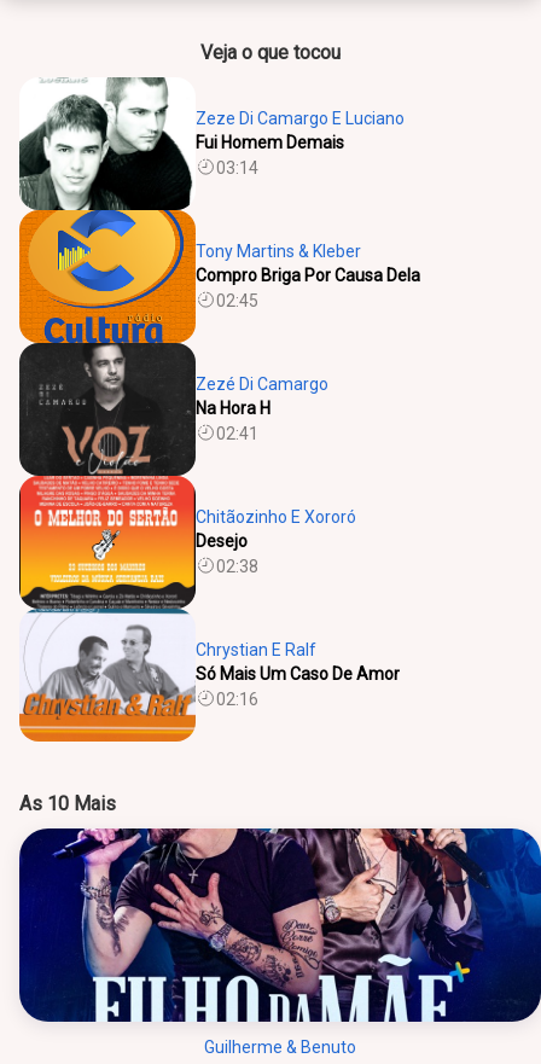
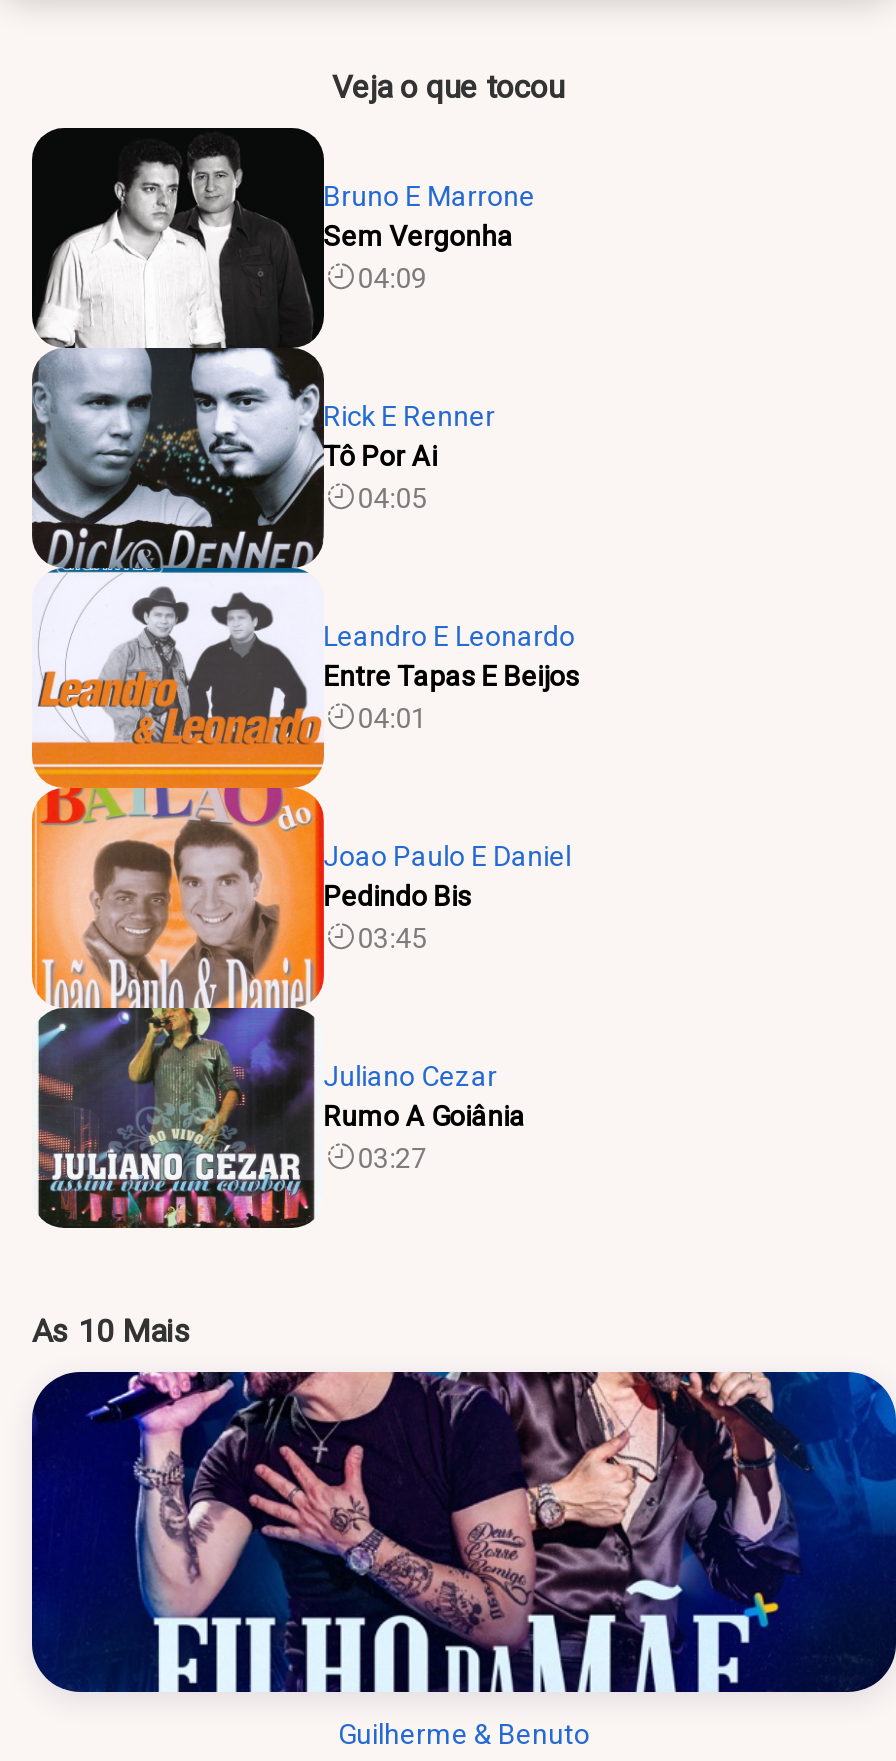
- [image]
- Zeze Di Camargo E Luciano
- Fui Homem Demais
- 03:14
+ [image]
+ Bruno E Marrone
+ Sem Vergonha
+ 04:09

- Tony Martins & Kleber
- Compro Briga Por Causa Dela
- 02:45
+ Rick E Renner
+ Tô Por Ai
+ 04:05

- Zezé Di Camargo
- Na Hora H
- 02:41
+ Leandro E Leonardo
+ Entre Tapas E Beijos
+ 04:01

- Chitãozinho E Xororó
- Desejo
- 02:38
+ Joao Paulo E Daniel
+ Pedindo Bis
+ 03:45

- Chrystian E Ralf
- Só Mais Um Caso De Amor
- 02:16
+ Juliano Cezar
+ Rumo A Goiânia
+ 03:27
